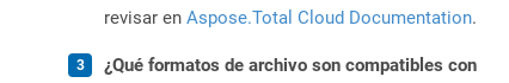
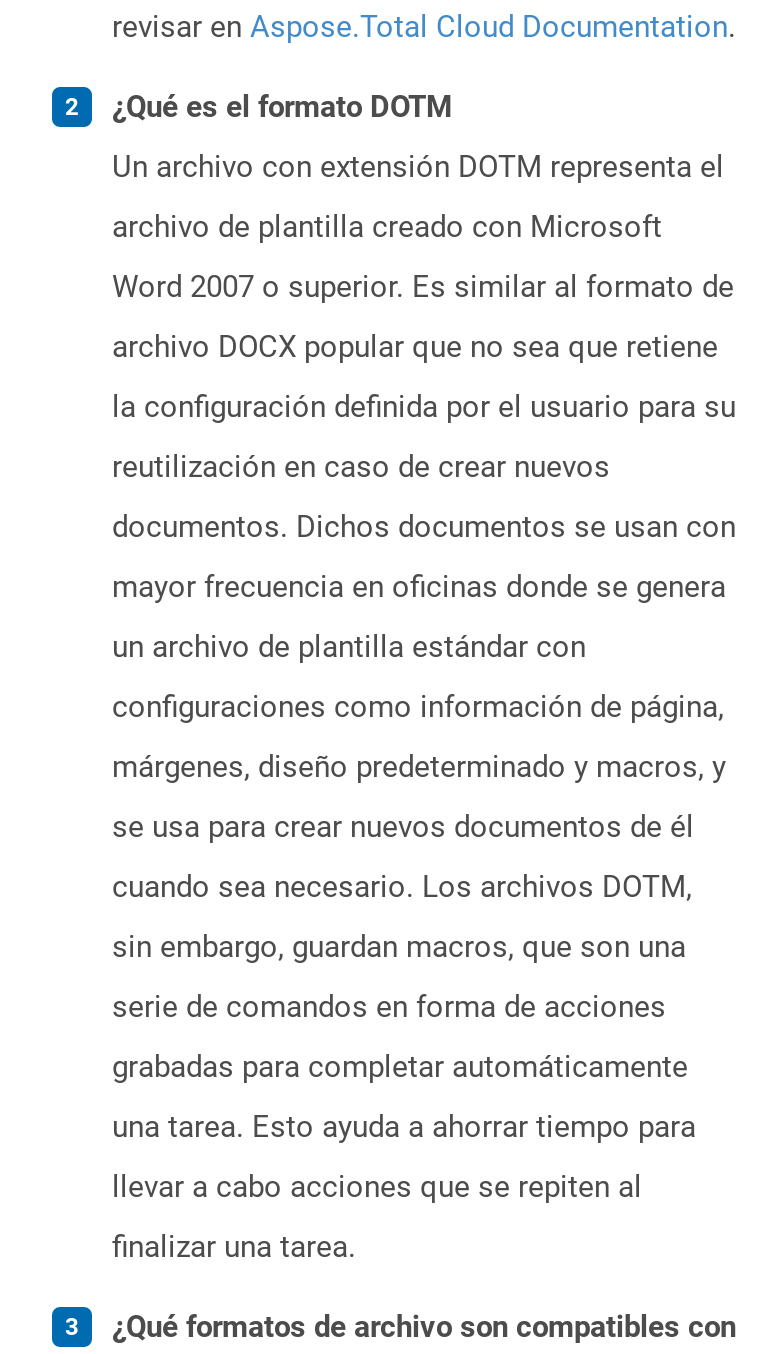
+ ¿Qué es el formato DOTM
+ Un archivo con extensión DOTM representa el
+ archivo de plantilla creado con Microsoft
+ Word 2007 o superior. Es similar al formato de
+ archivo DOCX popular que no sea que retiene
+ la configuración definida por el usuario para su
+ reutilización en caso de crear nuevos
+ documentos. Dichos documentos se usan con
+ mayor frecuencia en oficinas donde se genera
+ un archivo de plantilla estándar con
+ configuraciones como información de página,
+ márgenes, diseño predeterminado y macros, y
+ se usa para crear nuevos documentos de él
+ cuando sea necesario. Los archivos DOTM,
+ sin embargo, guardan macros, que son una
+ serie de comandos en forma de acciones
+ grabadas para completar automáticamente
+ una tarea. Esto ayuda a ahorrar tiempo para
+ llevar a cabo acciones que se repiten al
+ finalizar una tarea.
